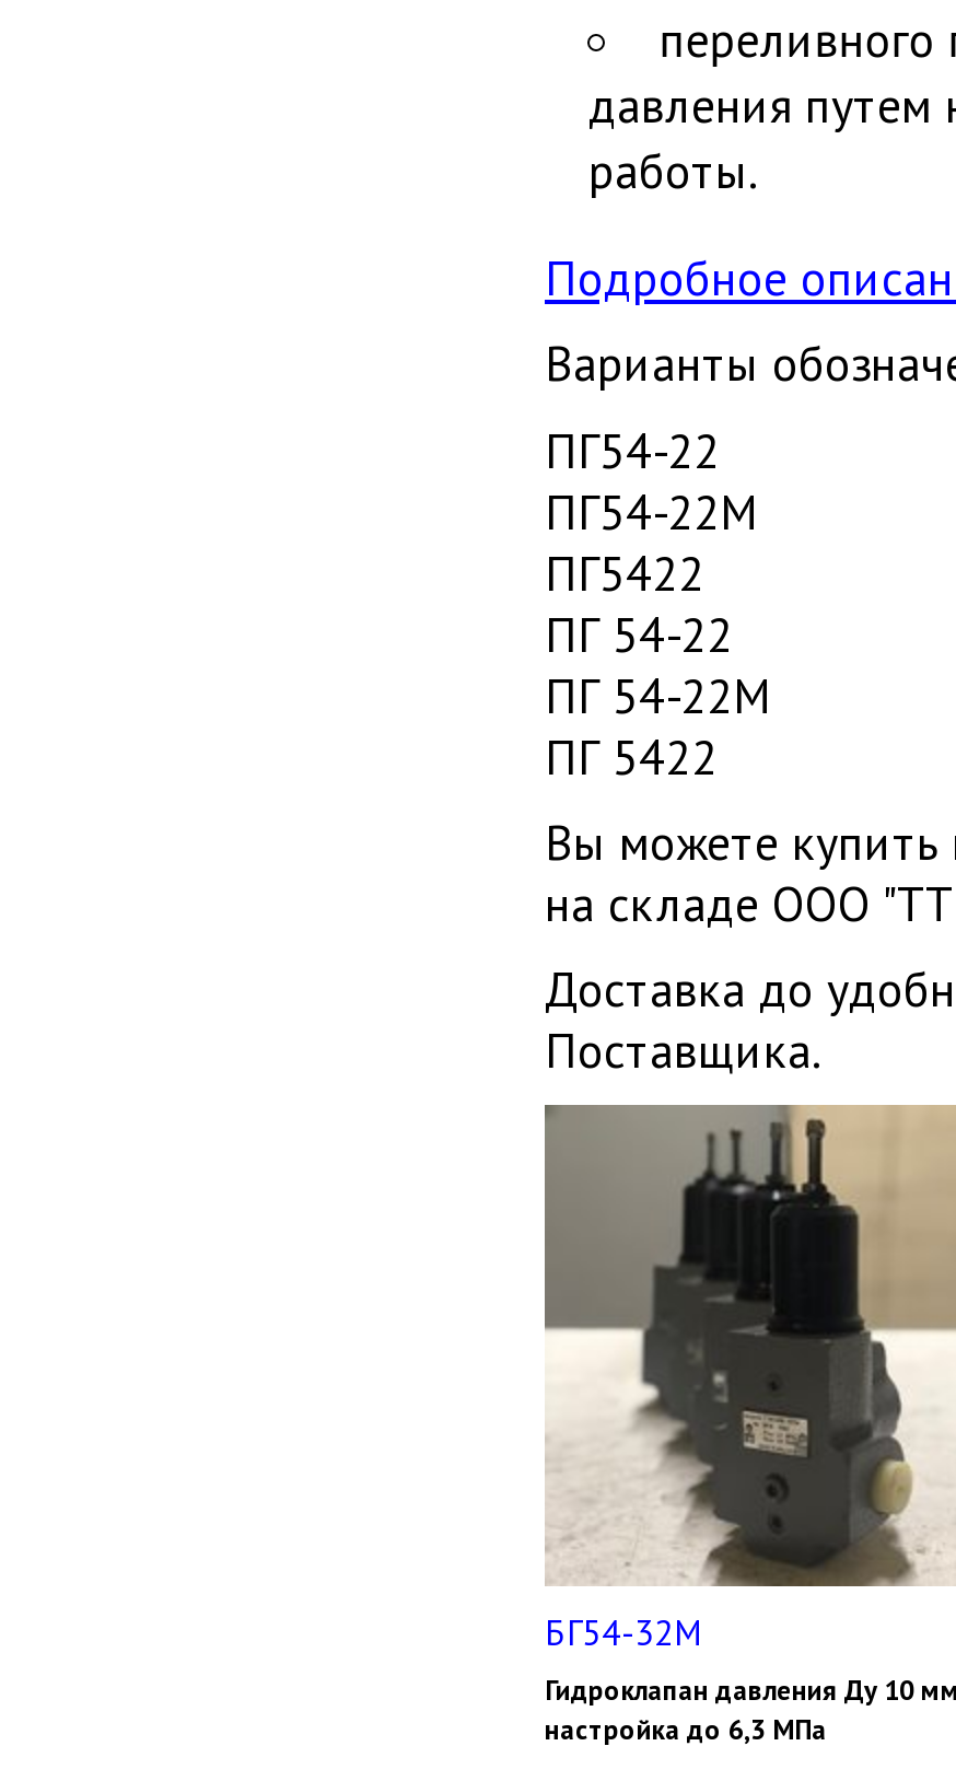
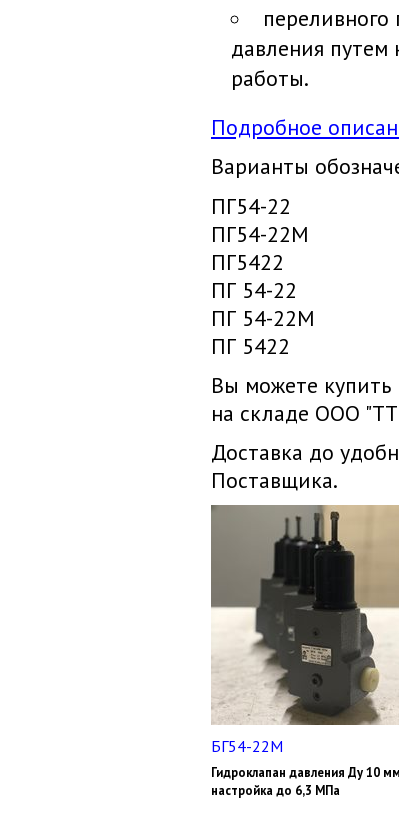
- БГ54-32М
+ БГ54-22М
